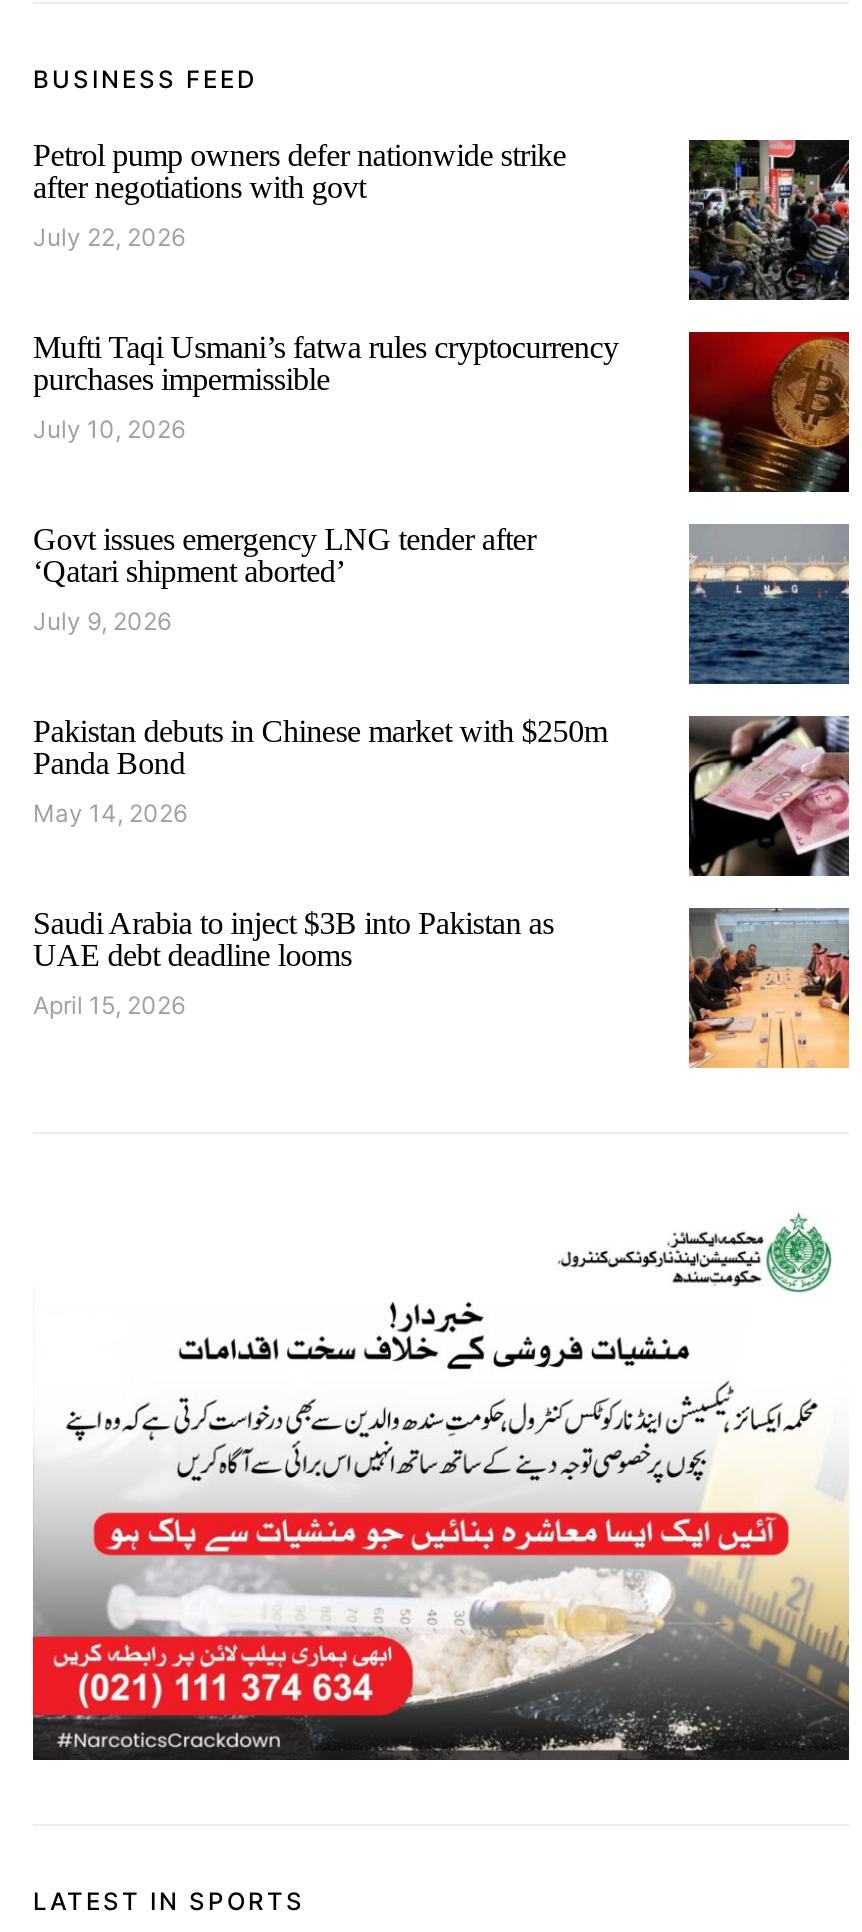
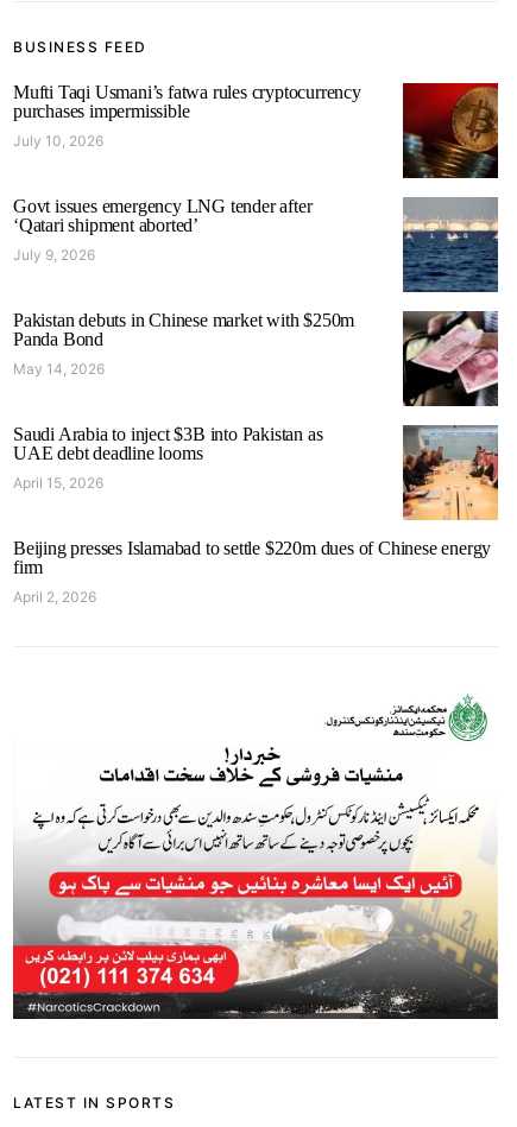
- Petrol pump owners defer nationwide strike
- after negotiations with govt
- July 22, 2026

- [image]

moved up: [image] | Mufti Taqi Usmani’s fatwa rules cryptocurrency | purchases impermissible | ... | UAE debt deadline looms | April 15, 2026

+ Beijing presses Islamabad to settle $220m dues of Chinese energy
+ firm
+ April 2, 2026
